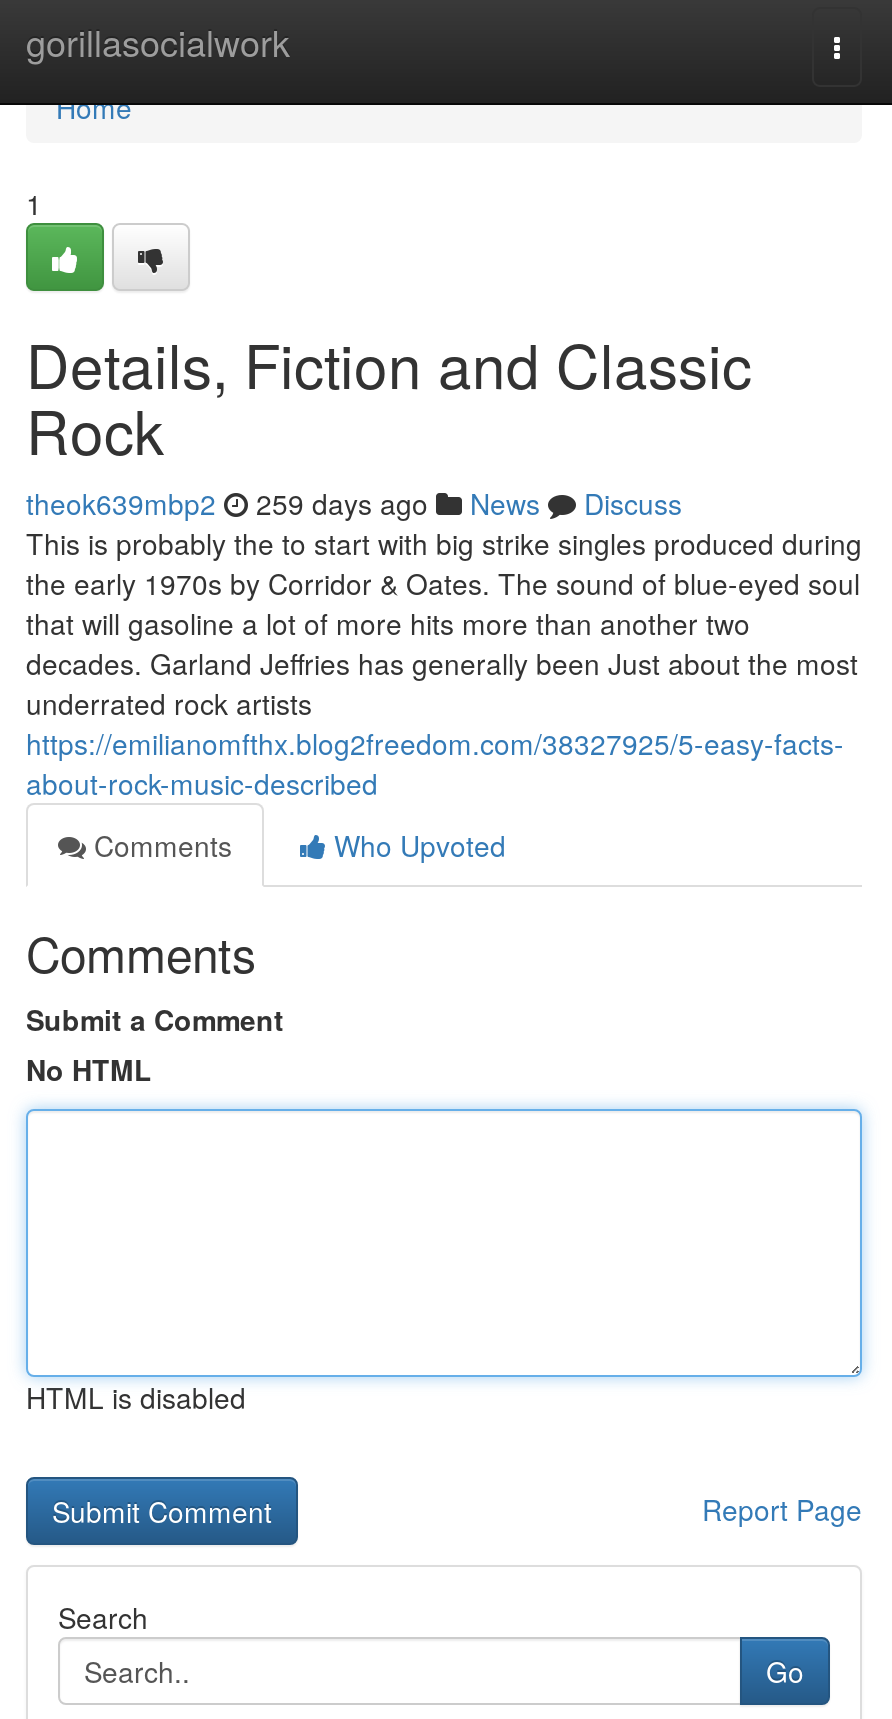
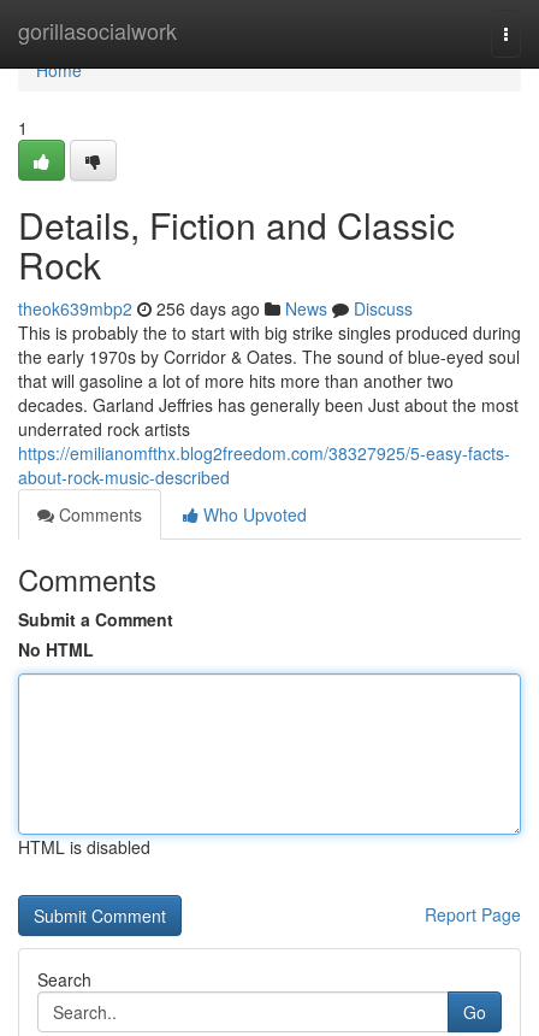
- theok639mbp2 259 days ago News Discuss
+ theok639mbp2 256 days ago News Discuss
